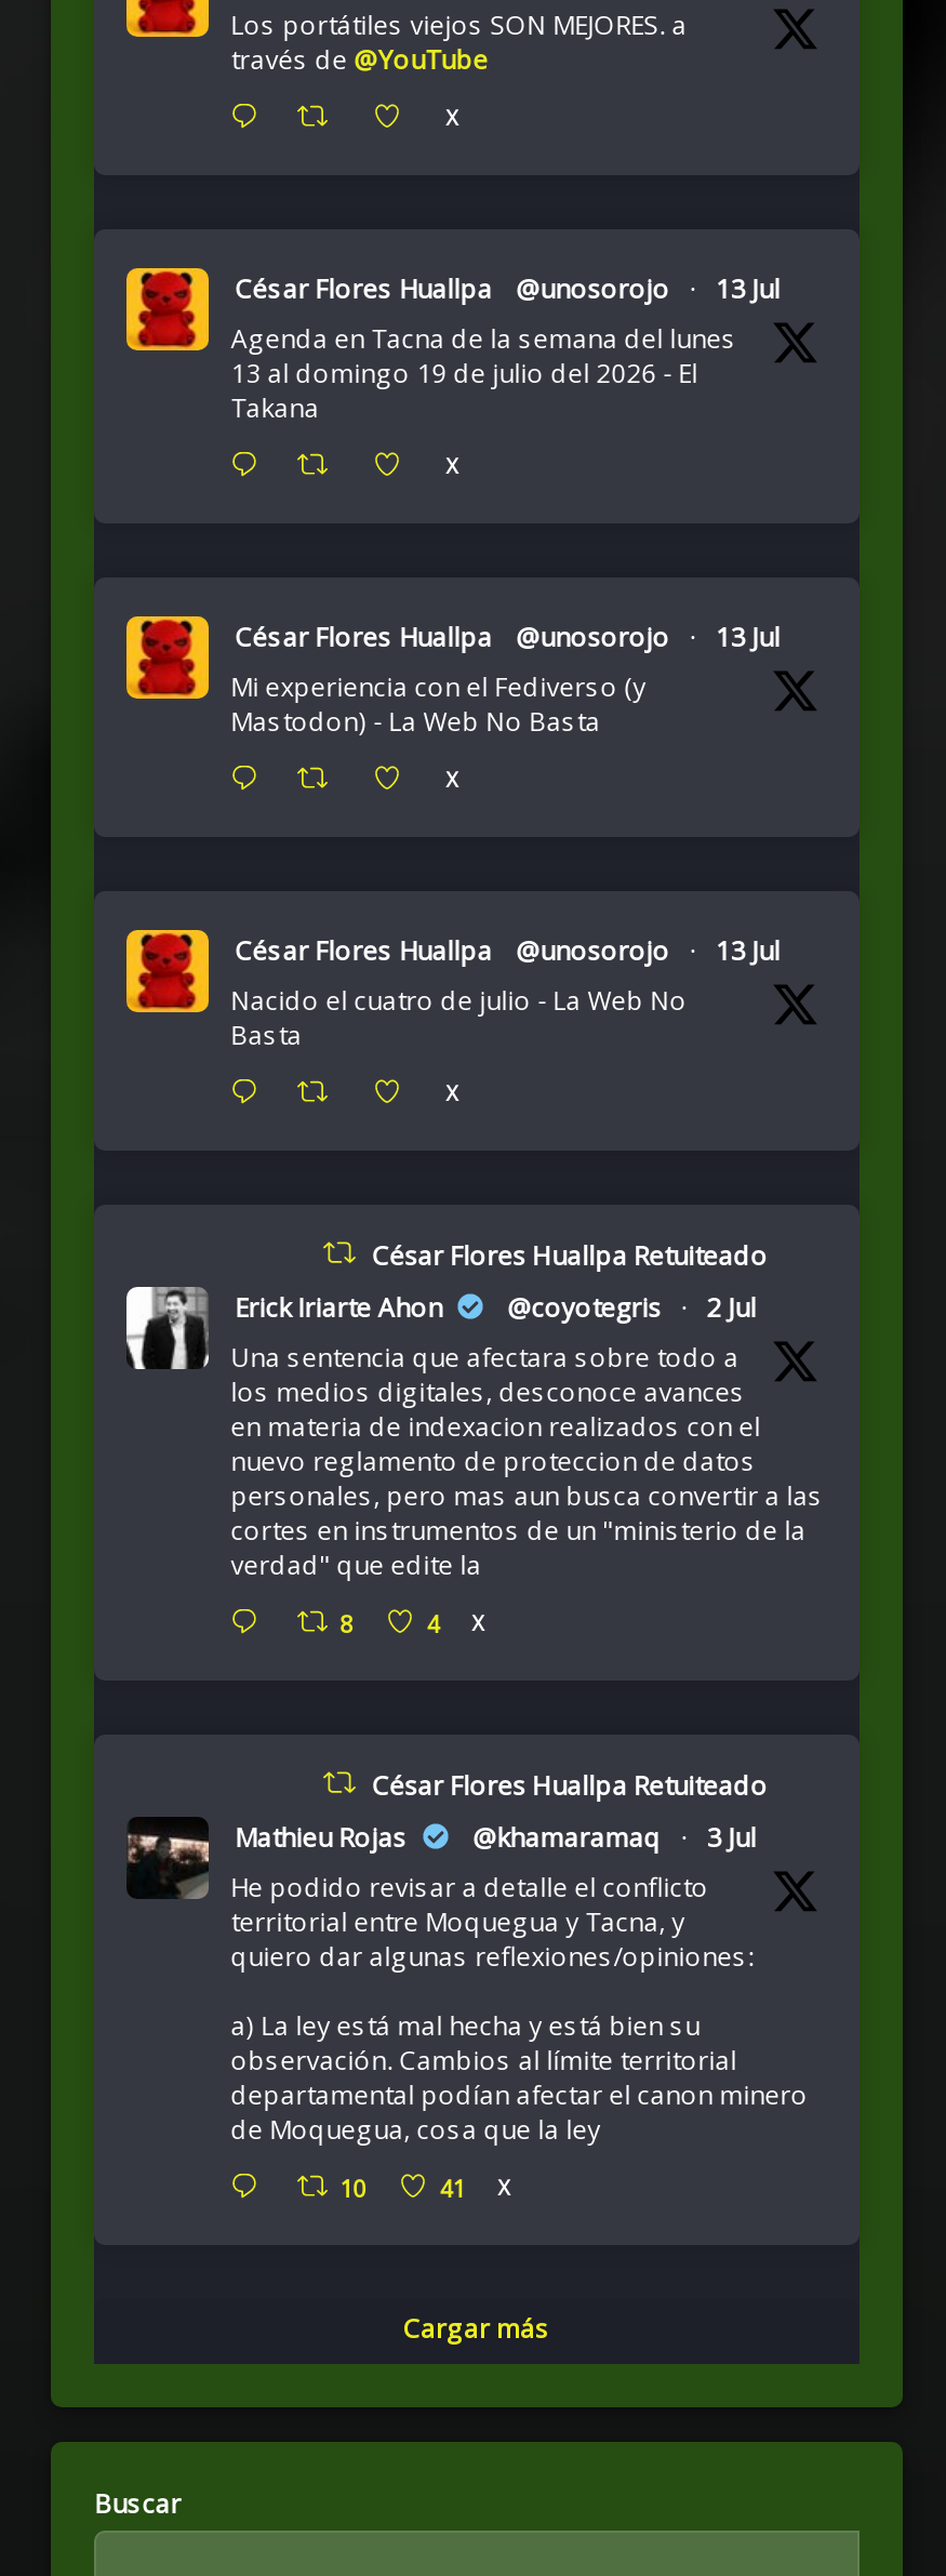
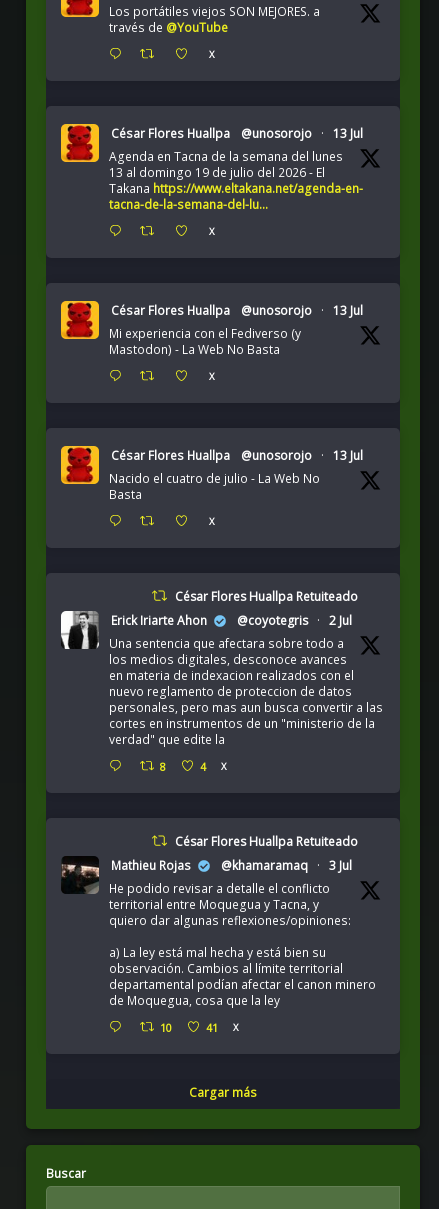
- Takana
+ Takana https://www.eltakana.net/agenda-en-
+ tacna-de-la-semana-del-lu...
